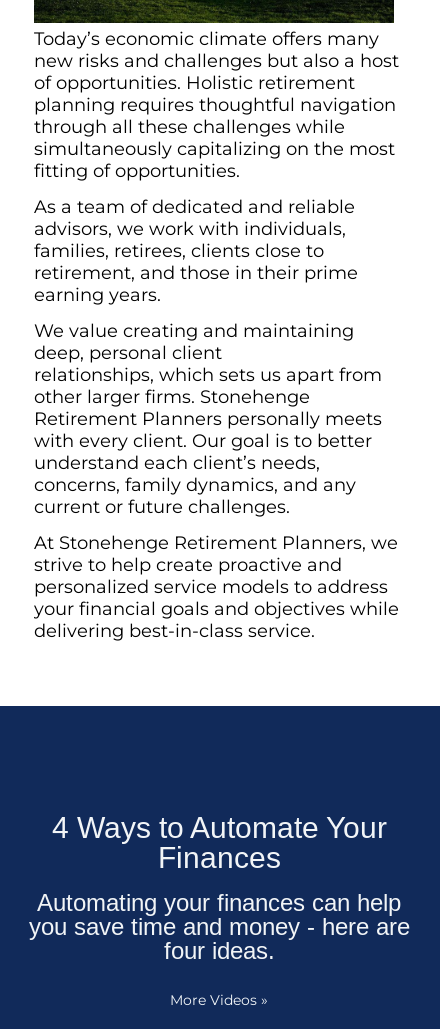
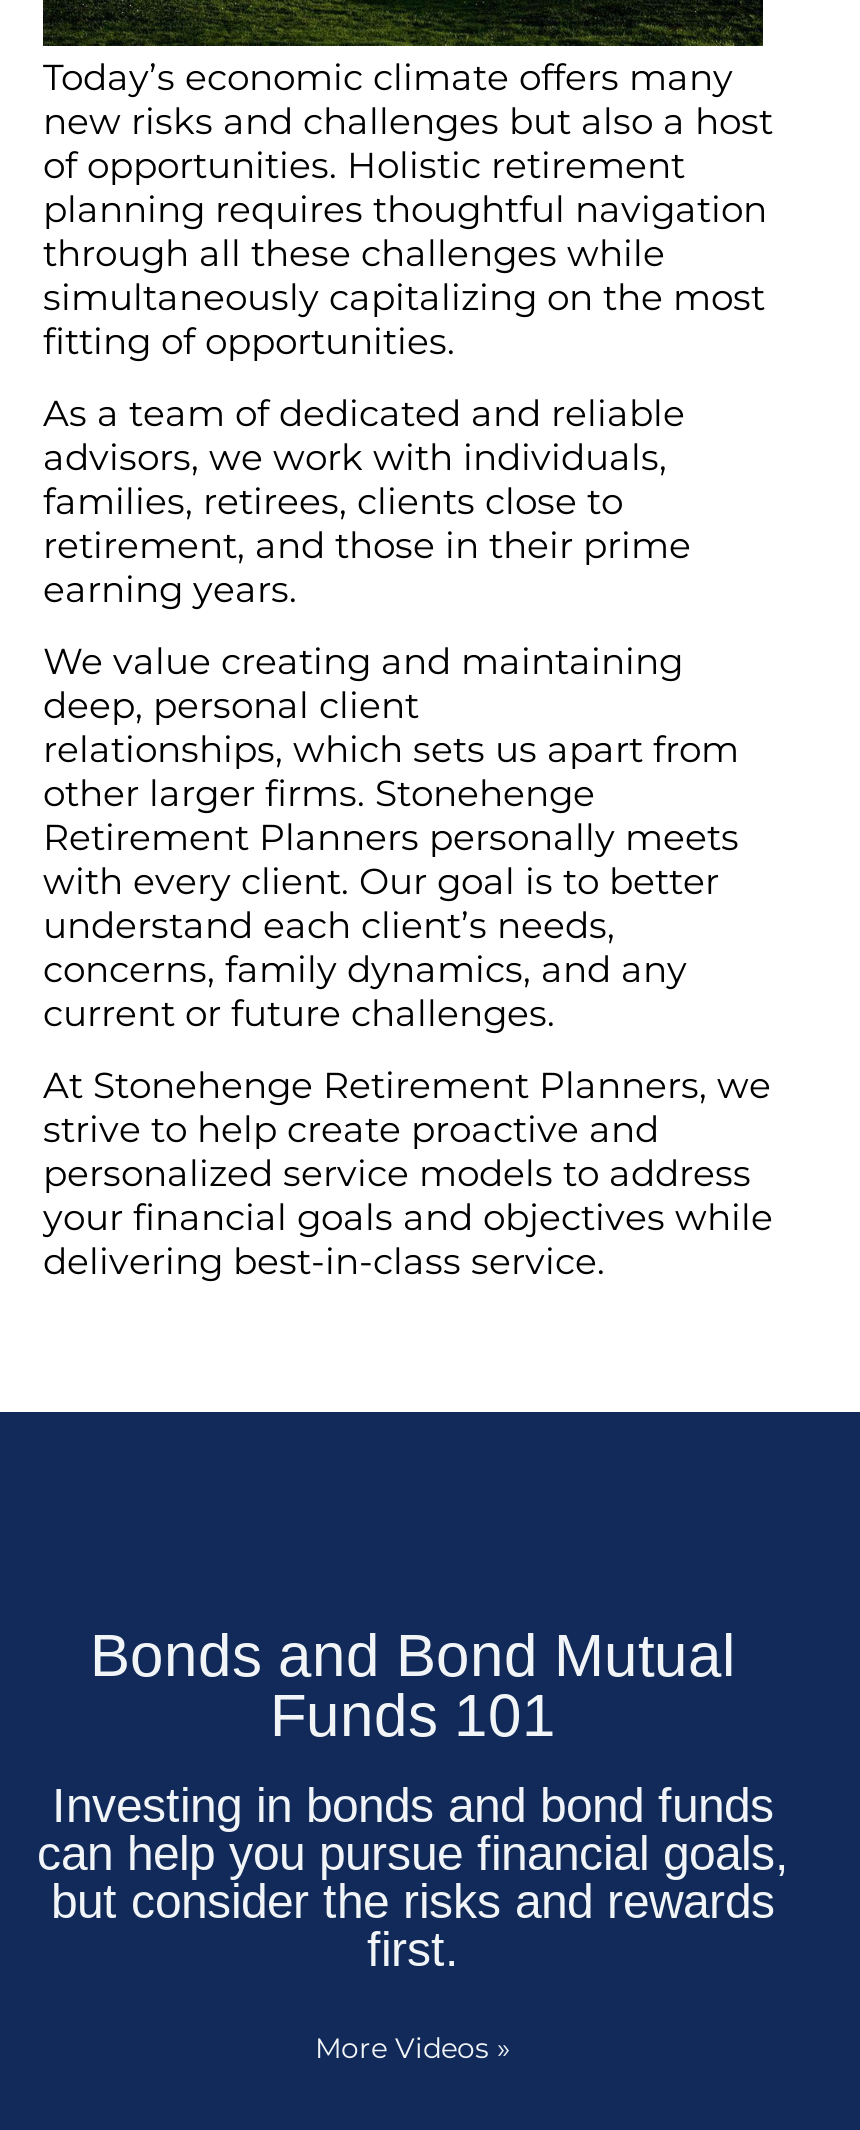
- 4 Ways to Automate Your
- Finances
+ Bonds and Bond Mutual
+ Funds 101

- Automating your finances can help
- you save time and money - here are
- four ideas.
+ Investing in bonds and bond funds
+ can help you pursue financial goals,
+ but consider the risks and rewards
+ first.
